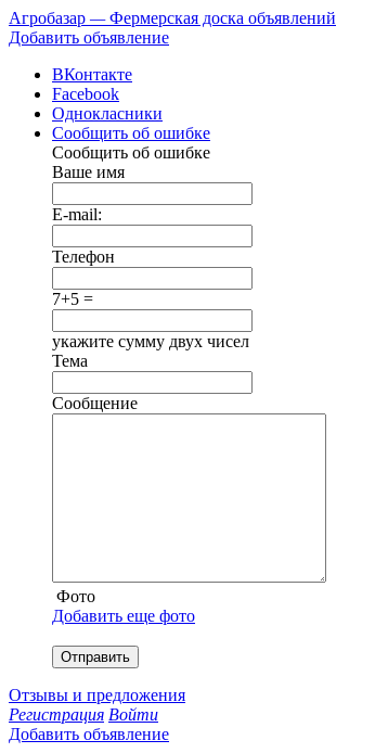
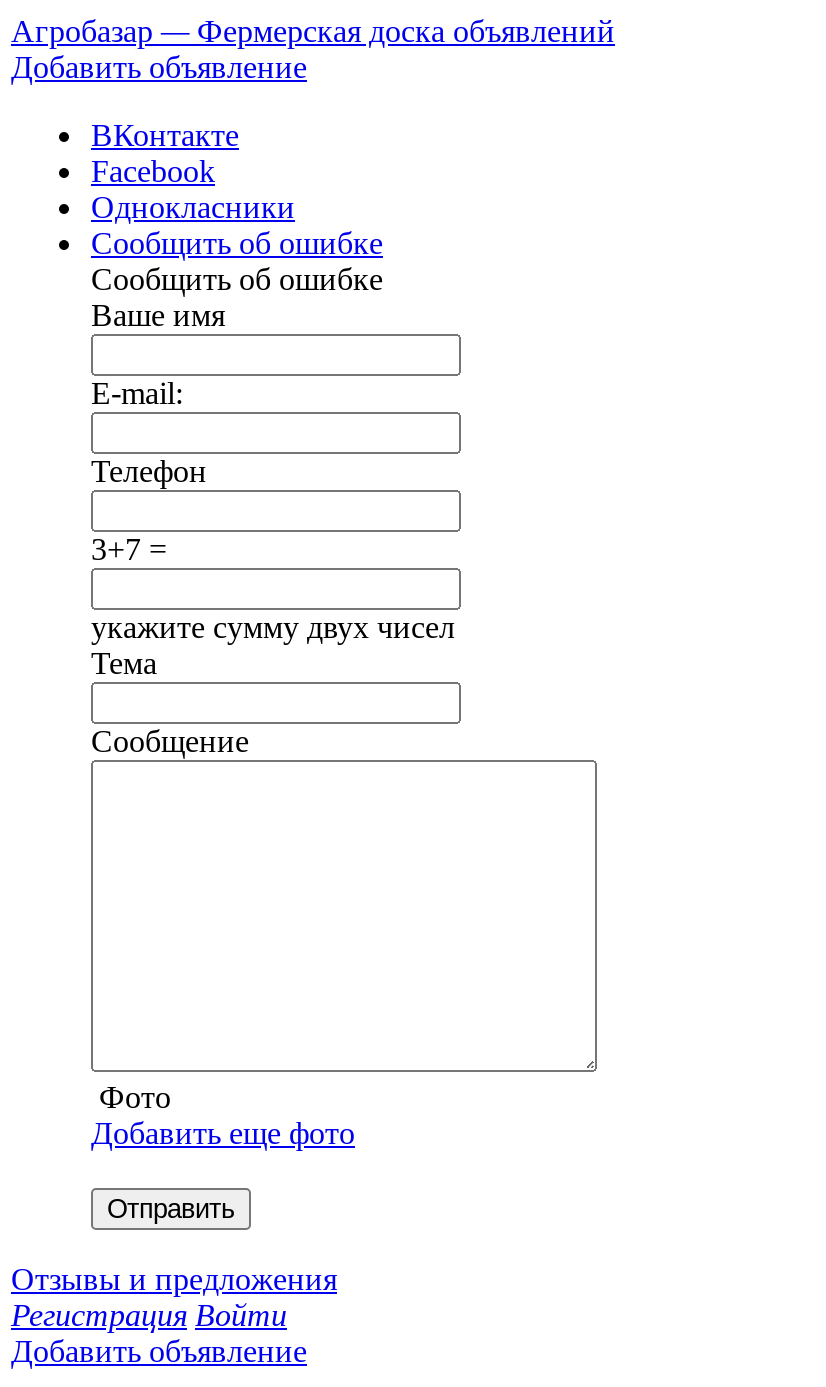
- 7+5 =
+ 3+7 =
